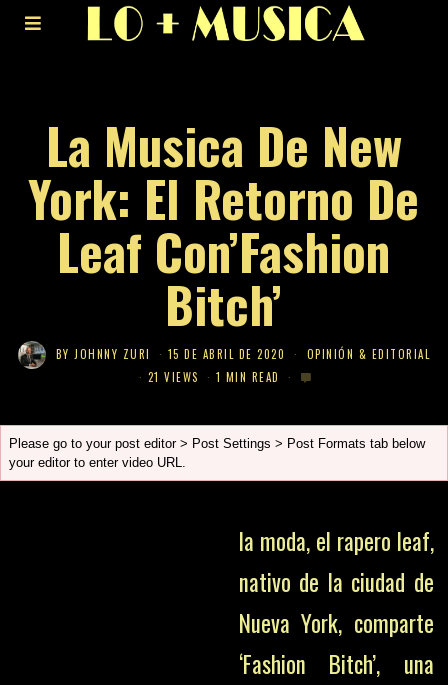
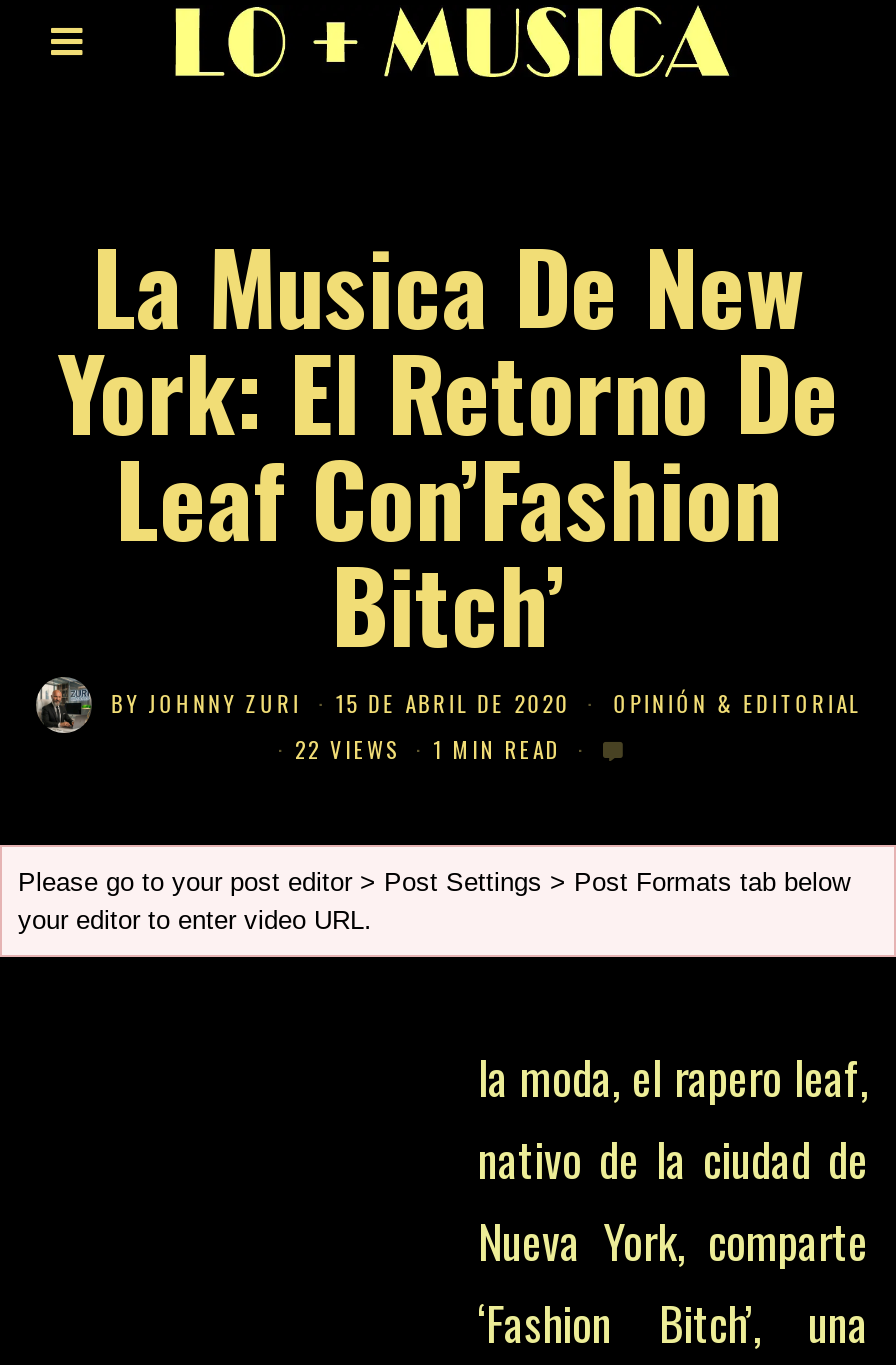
- 21 VIEWS 1 MIN READ
+ 22 VIEWS 1 MIN READ
